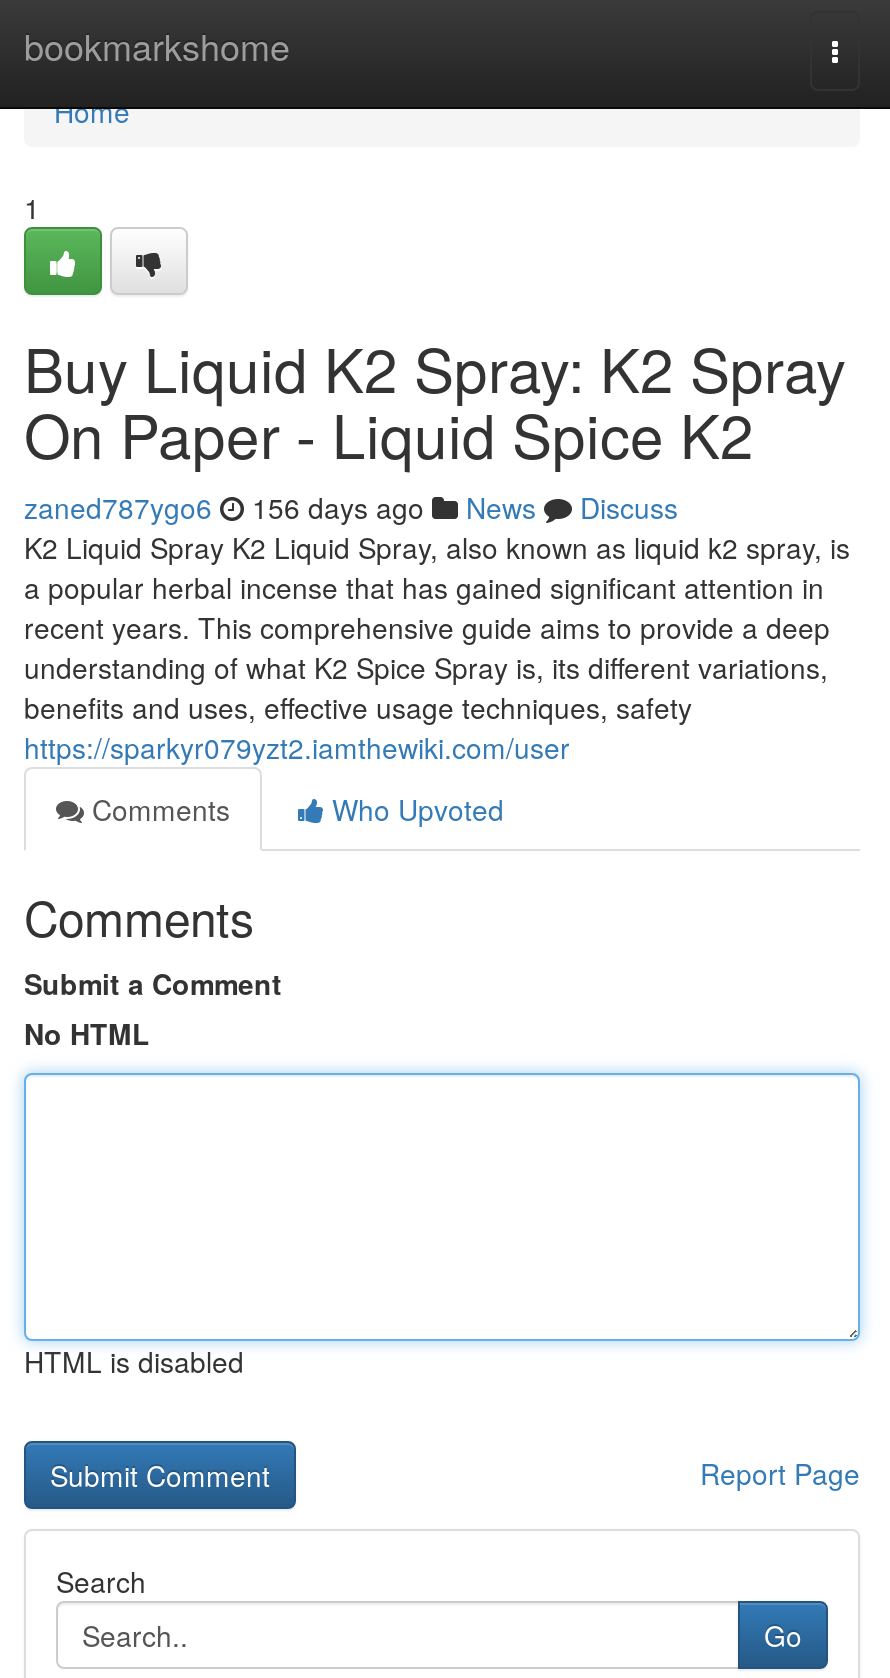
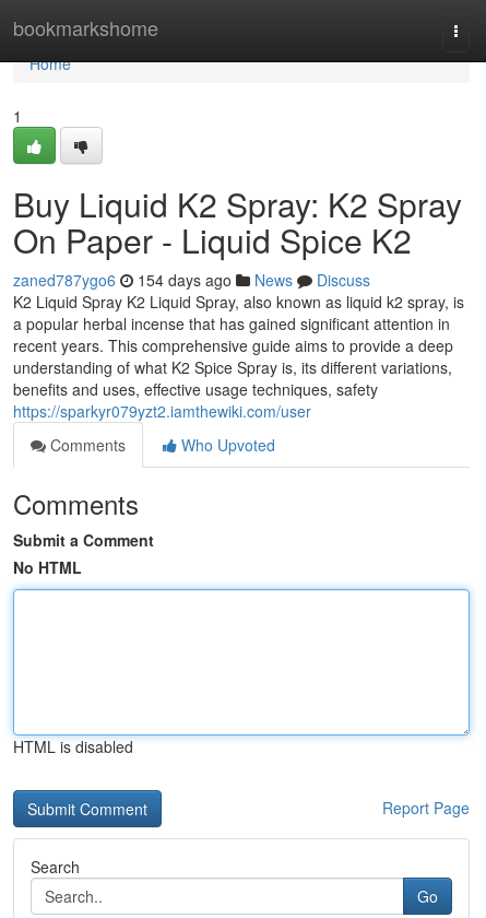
- zaned787ygo6 156 days ago News Discuss
+ zaned787ygo6 154 days ago News Discuss
